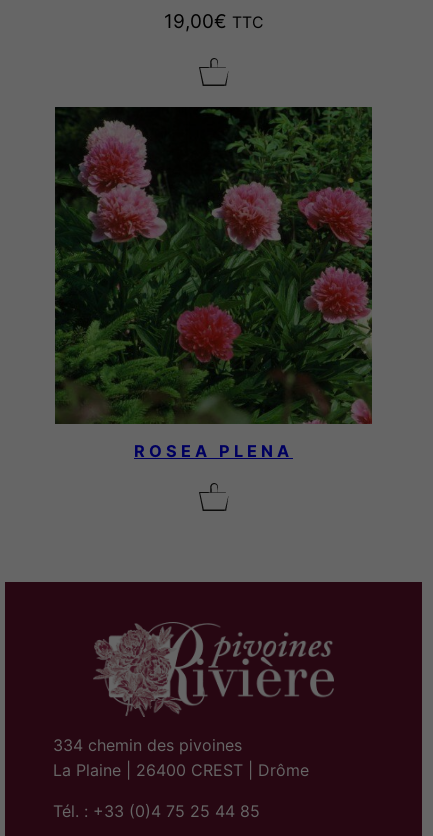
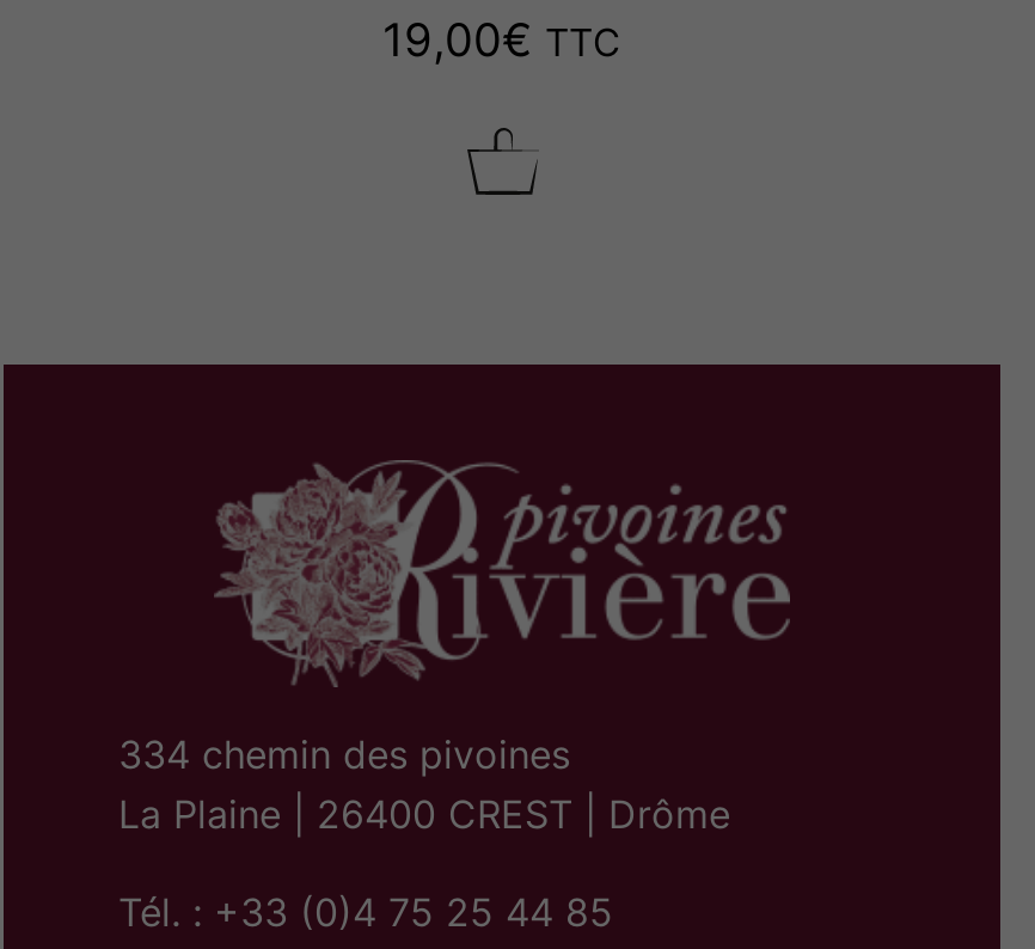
- [image]
- ROSEA PLENA
